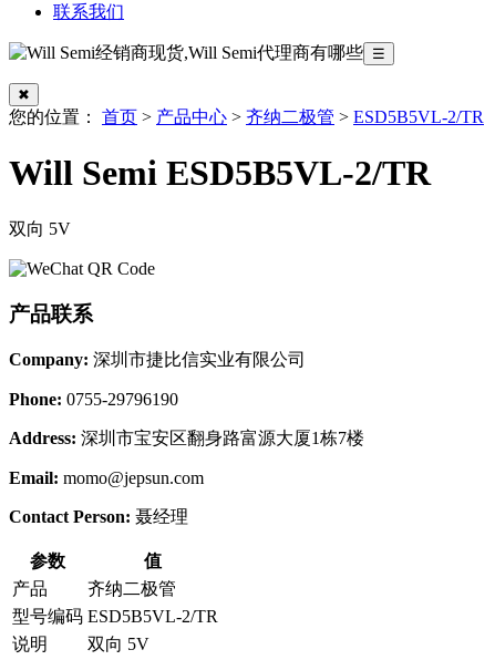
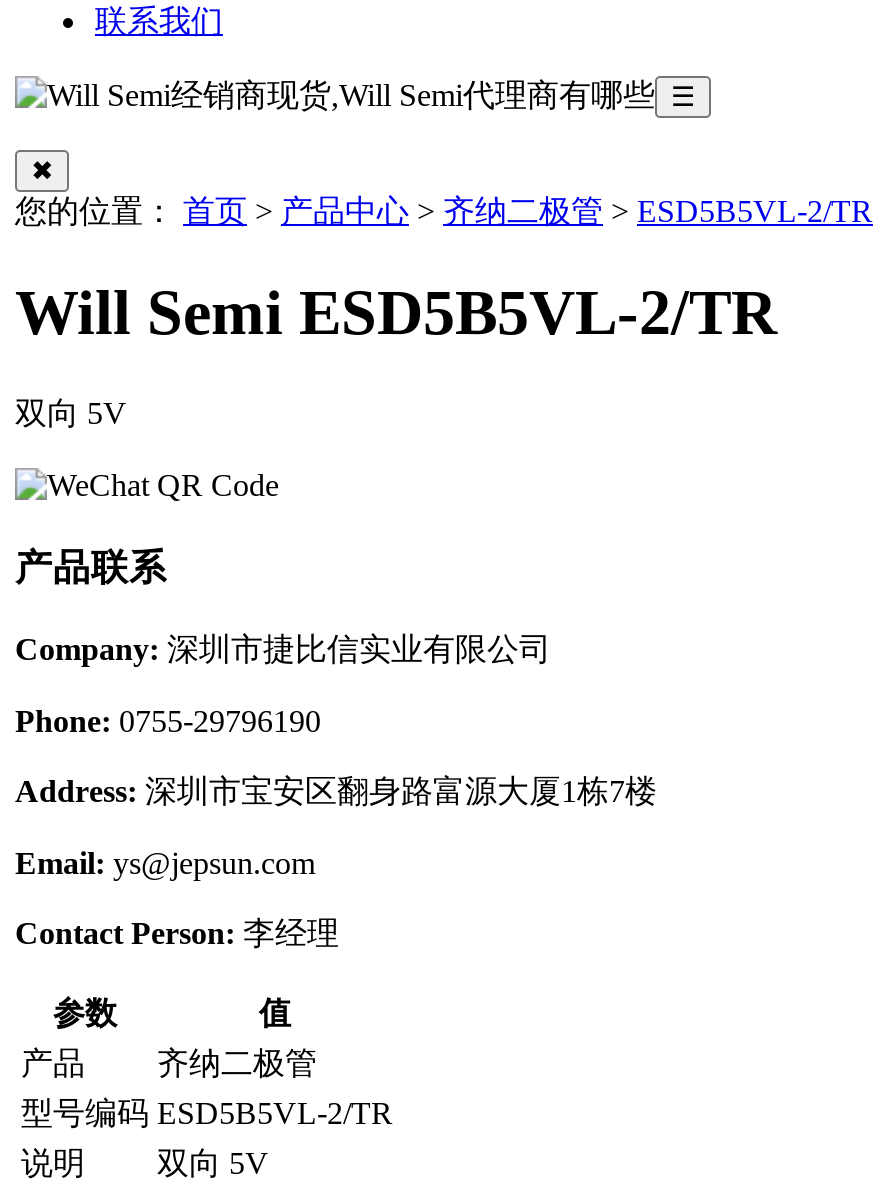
- Email: momo@jepsun.com
+ Email: ys@jepsun.com

- Contact Person:聂经理
+ Contact Person:李经理
